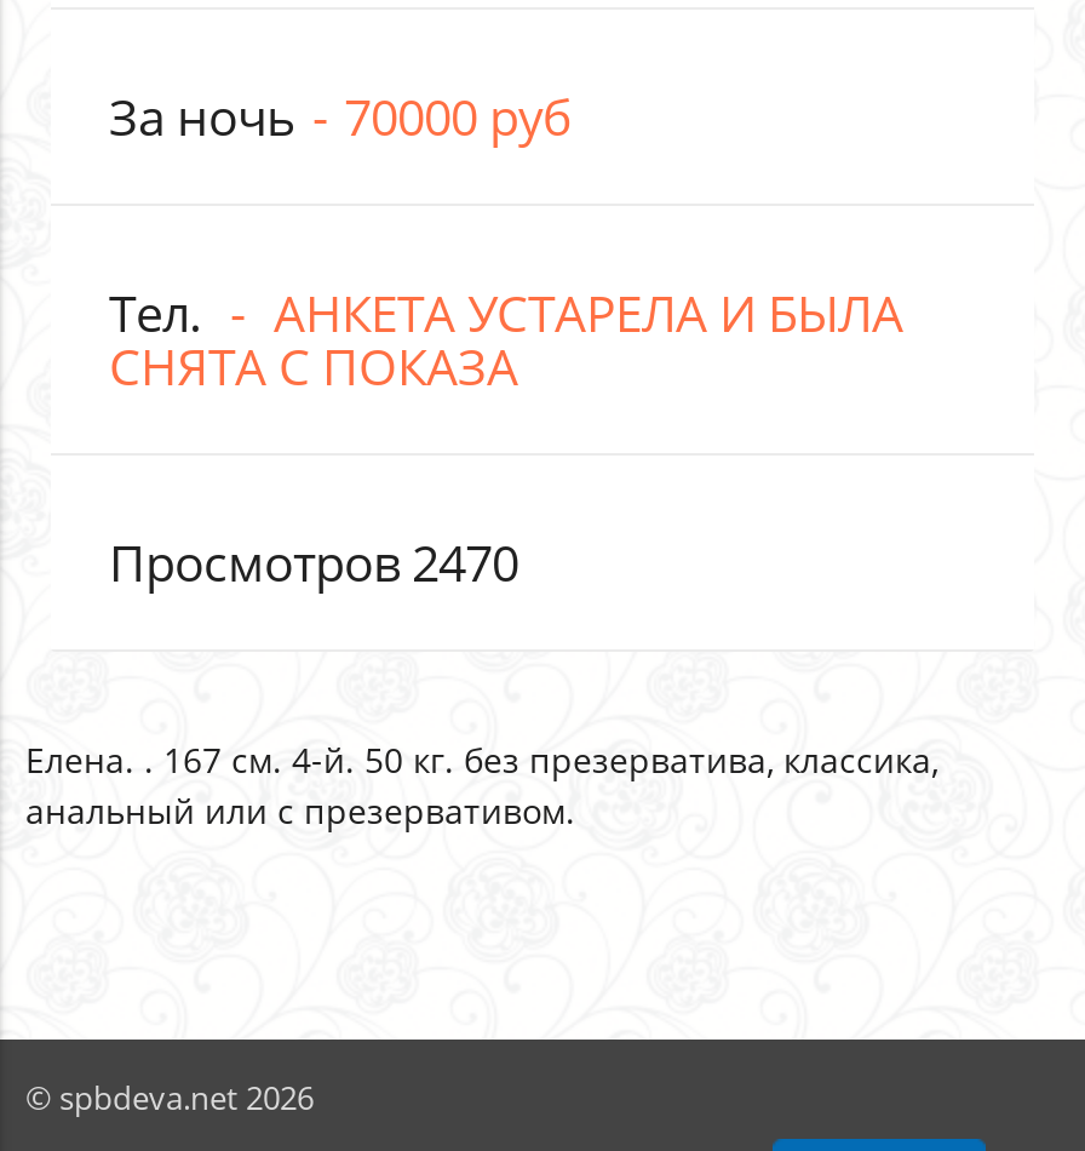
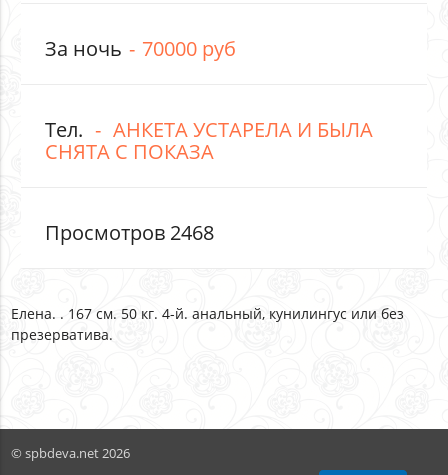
- Просмотров 2470
+ Просмотров 2468

- Елена. . 167 см. 4-й. 50 кг. без презерватива, классика,
- анальный или с презервативом.
+ Елена. . 167 см. 50 кг. 4-й. анальный, кунилингус или без
+ презерватива.
